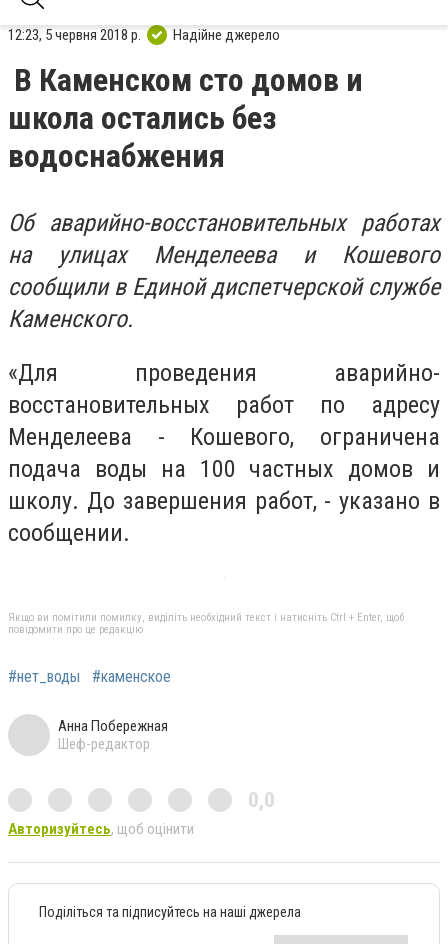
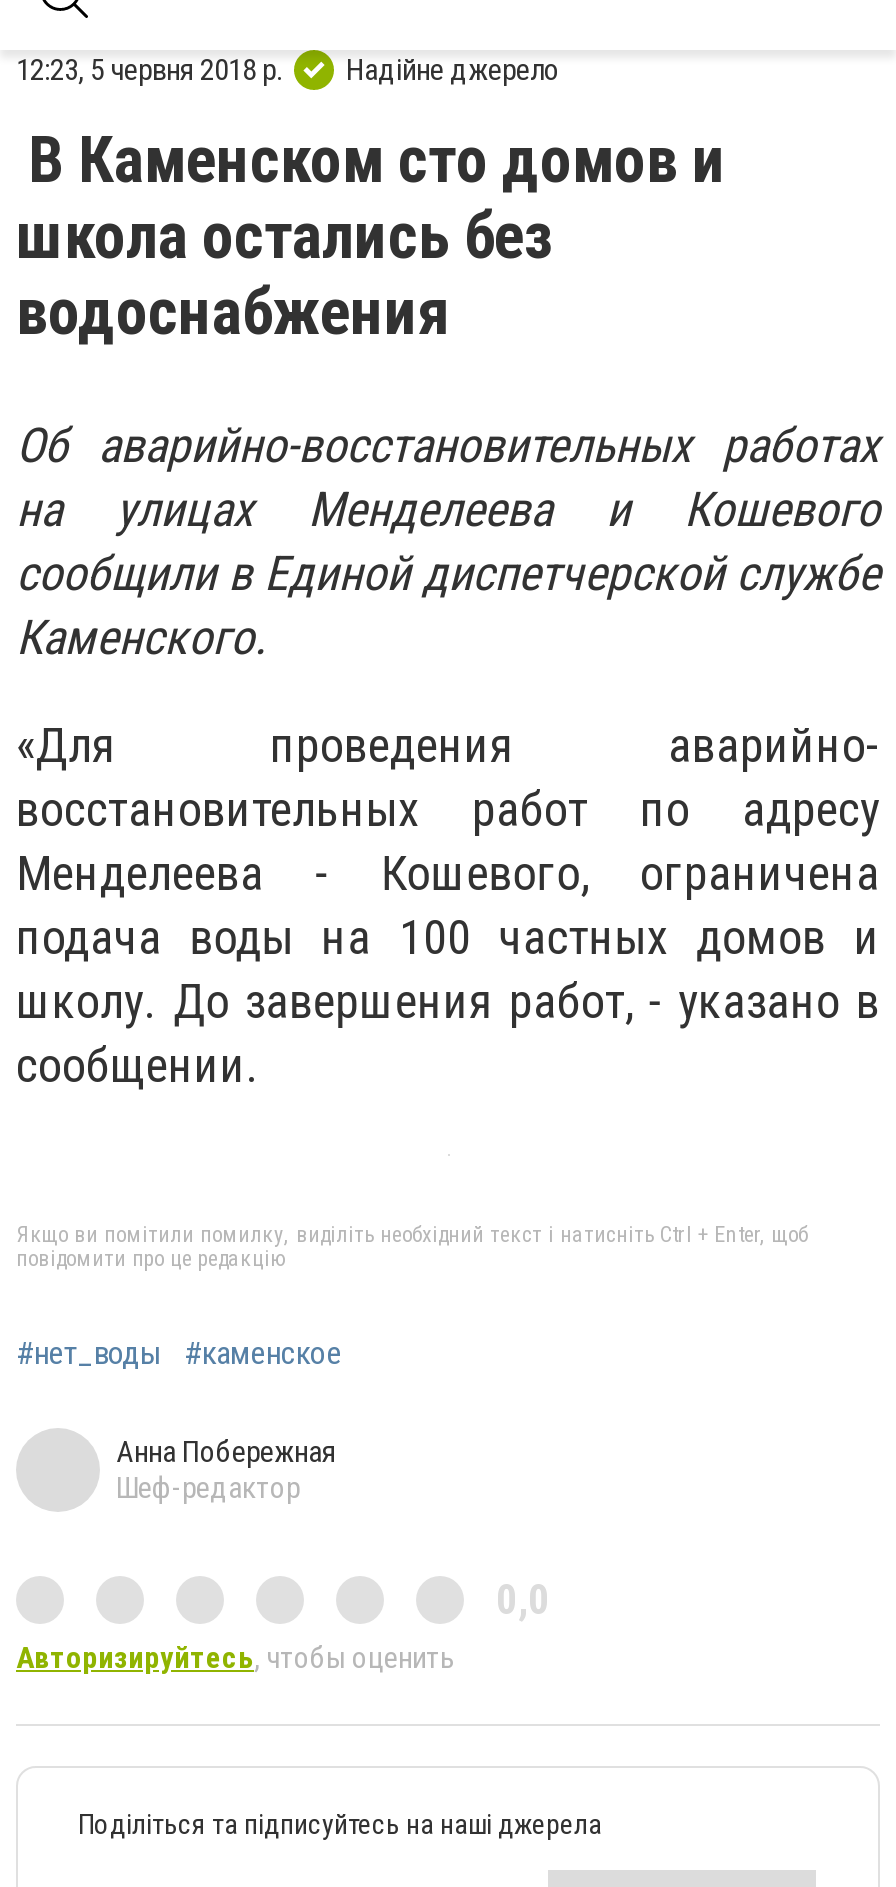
- Авторизуйтесь, щоб оцінити
+ Авторизируйтесь, чтобы оценить
